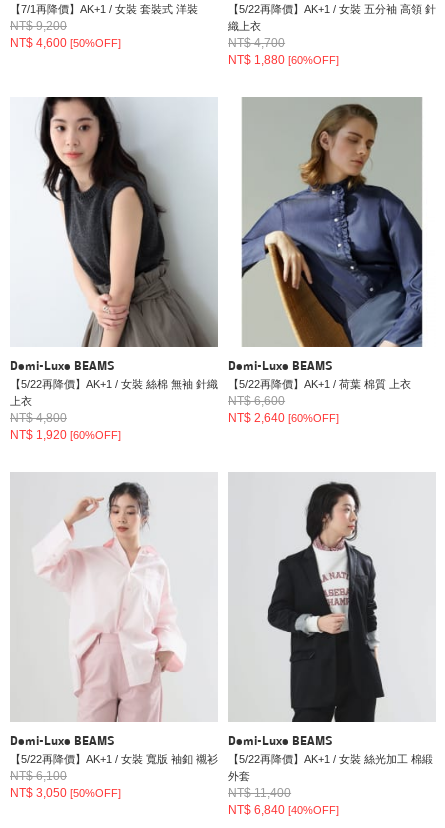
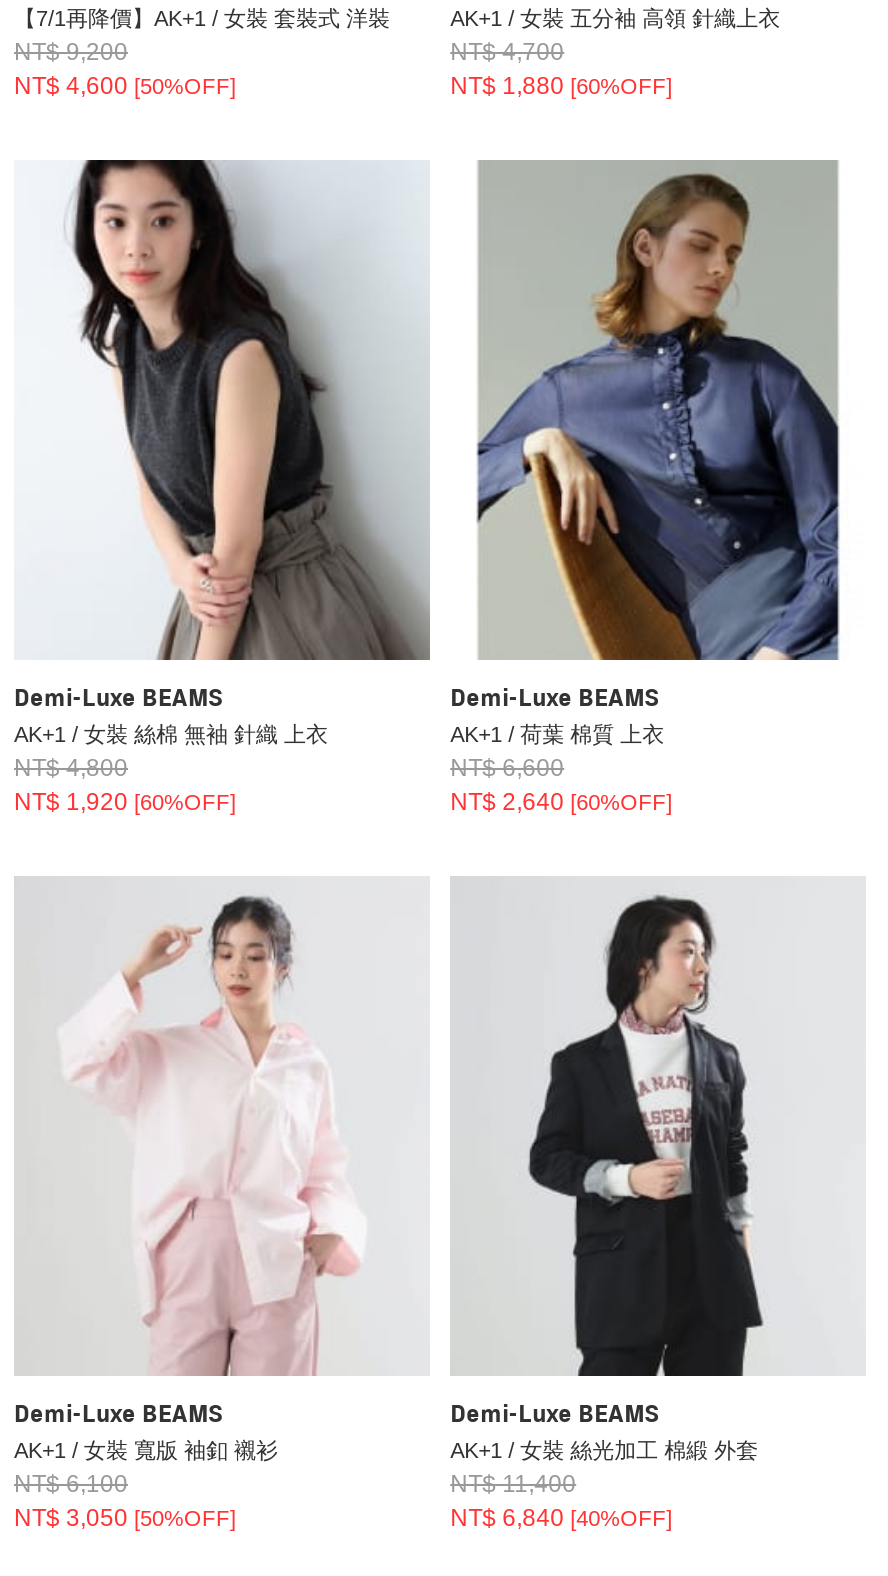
- 【5/22再降價】AK+1 / 女裝 五分袖 高領 針
- 織上衣
+ AK+1 / 女裝 五分袖 高領 針織上衣

- 【5/22再降價】AK+1 / 女裝 絲棉 無袖 針織
- 上衣
+ AK+1 / 女裝 絲棉 無袖 針織 上衣

- 【5/22再降價】AK+1 / 荷葉 棉質 上衣
+ AK+1 / 荷葉 棉質 上衣

- 【5/22再降價】AK+1 / 女裝 寬版 袖釦 襯衫
+ AK+1 / 女裝 寬版 袖釦 襯衫

- 【5/22再降價】AK+1 / 女裝 絲光加工 棉緞
- 外套
+ AK+1 / 女裝 絲光加工 棉緞 外套
